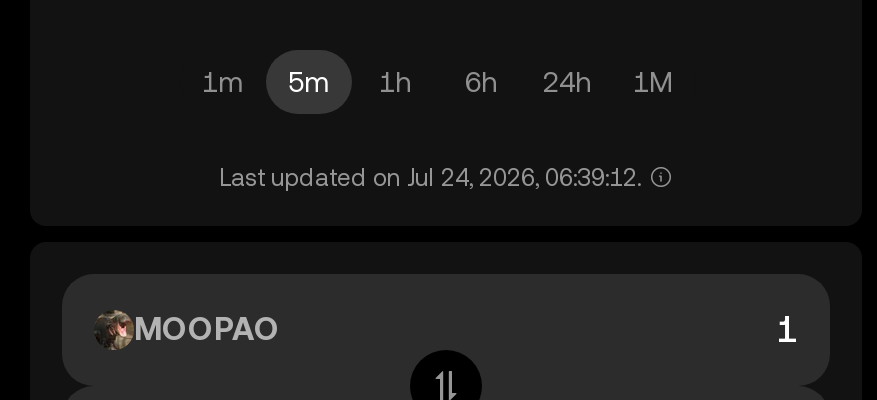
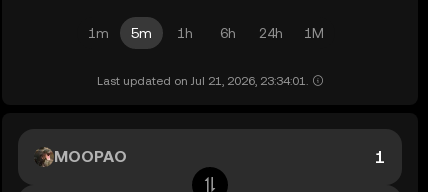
- Last updated on Jul 24, 2026, 06:39:12.
+ Last updated on Jul 21, 2026, 23:34:01.
